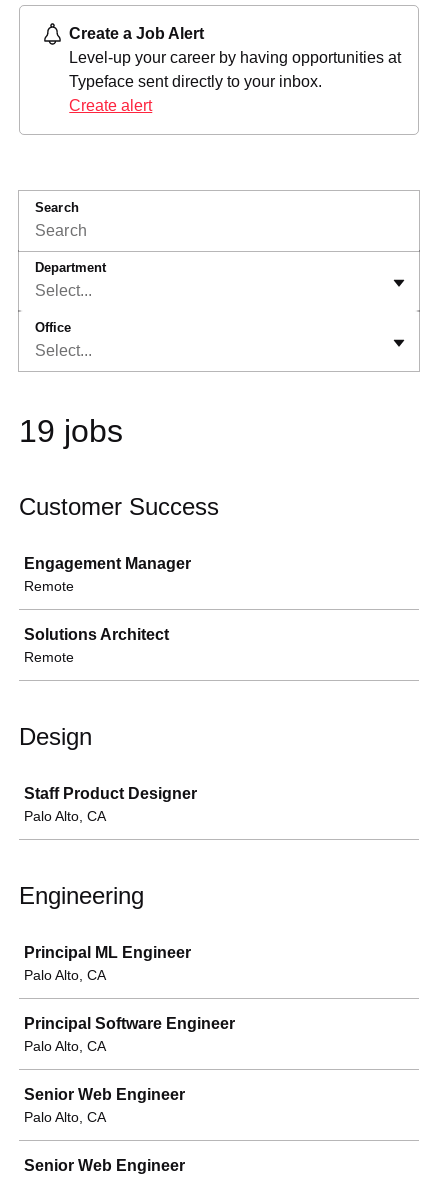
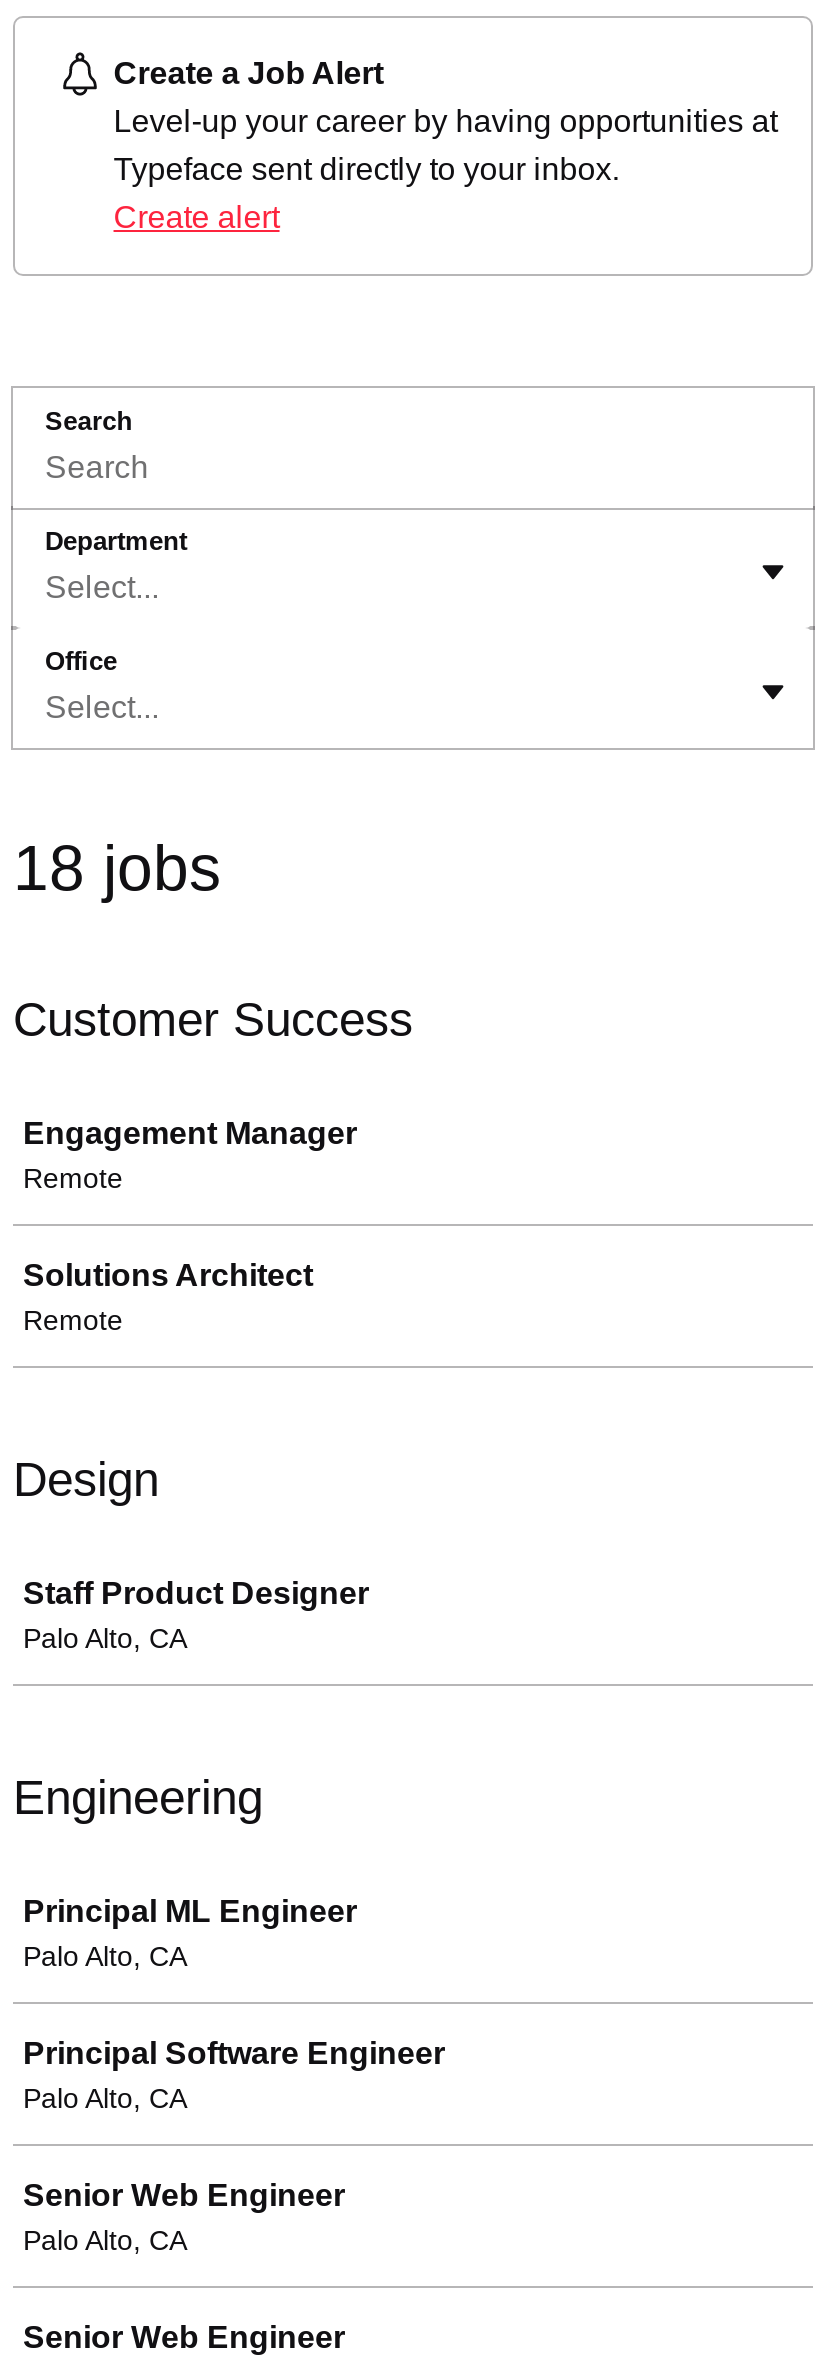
- 19 jobs
+ 18 jobs
